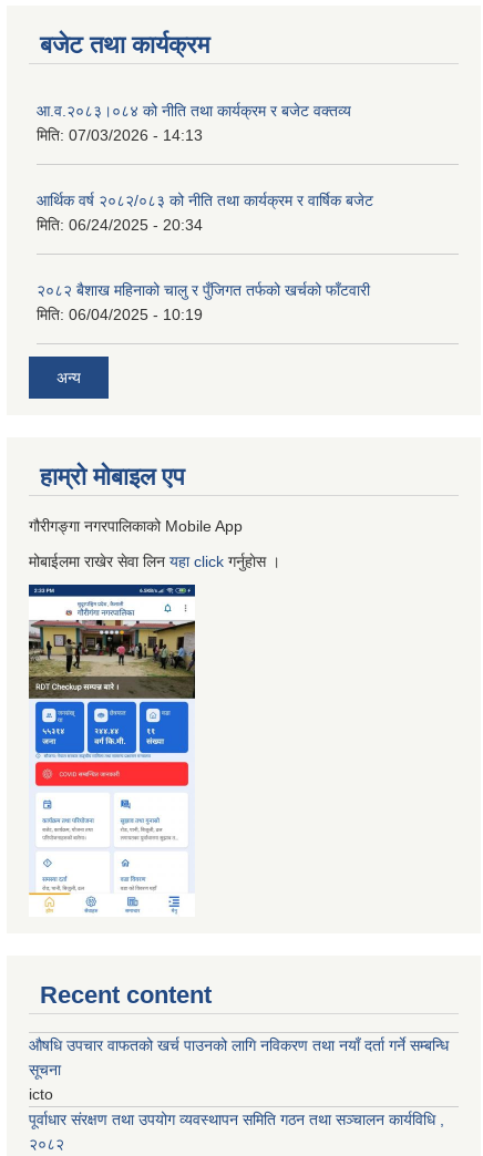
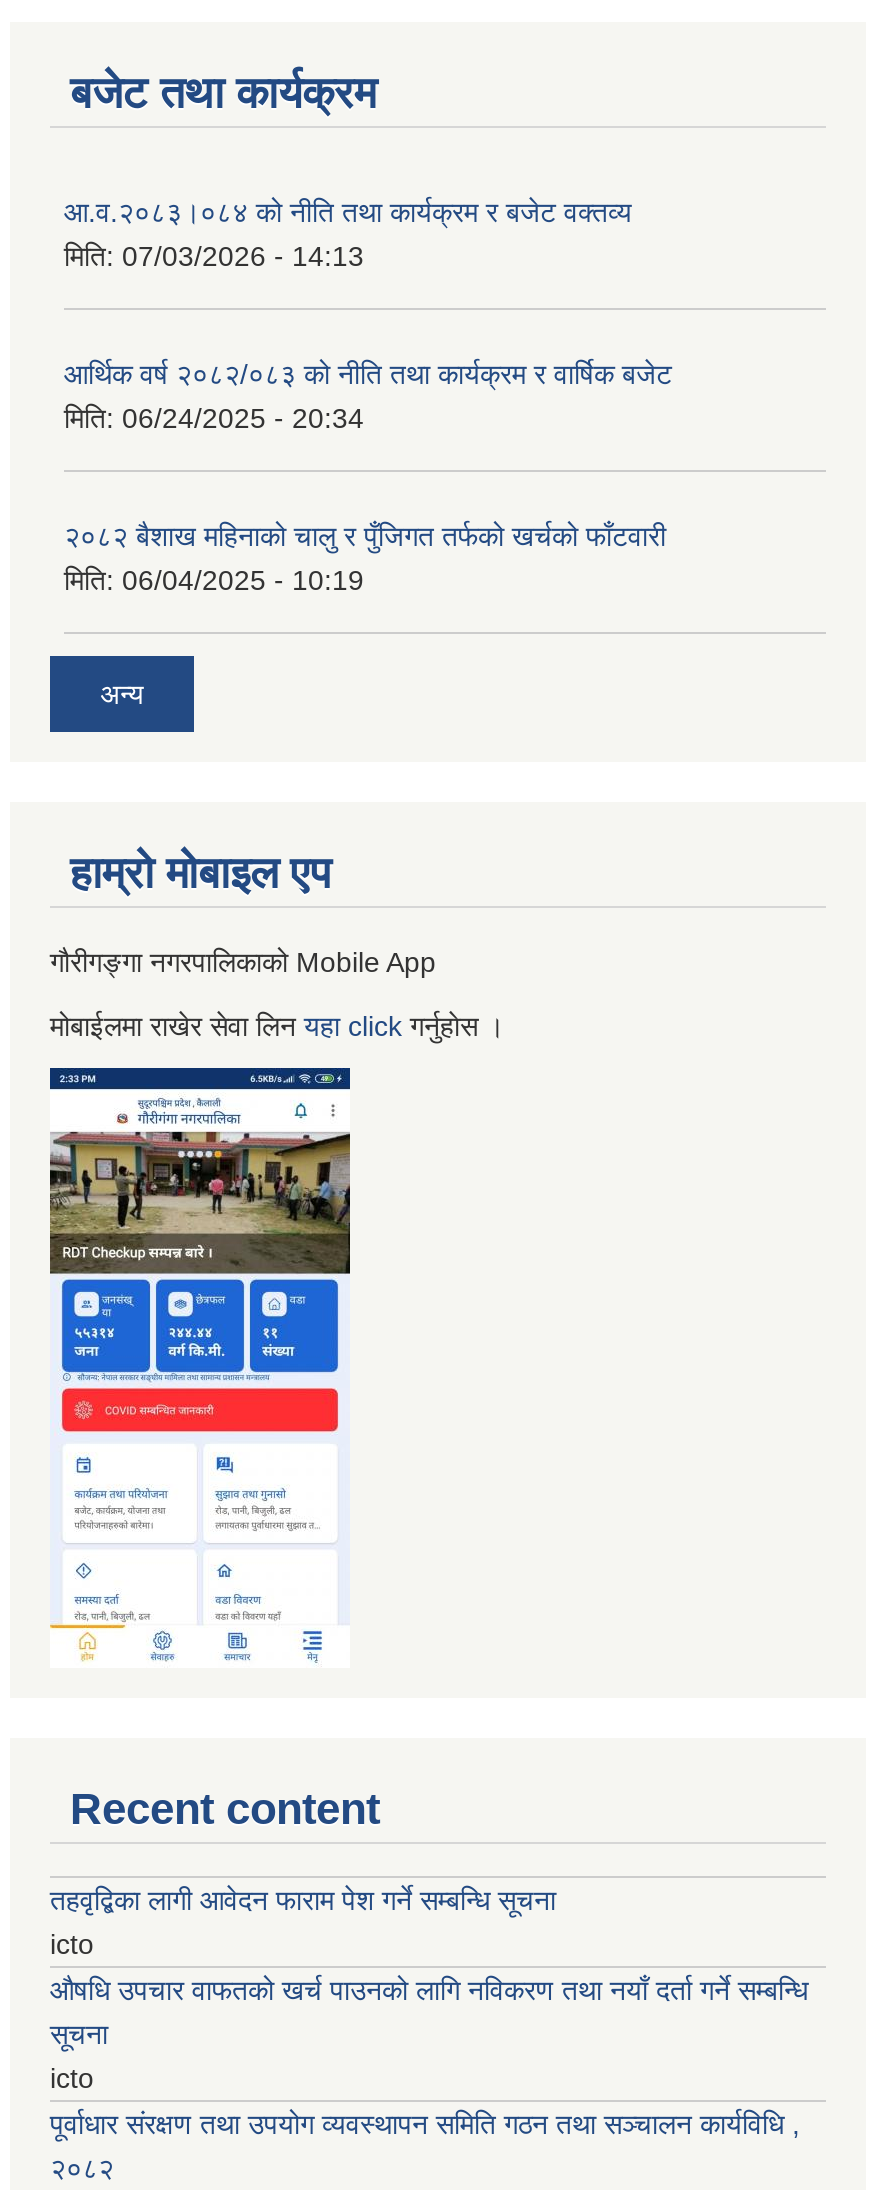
+ तहवृद्बिका लागी आवेदन फाराम पेश गर्ने सम्बन्धि सूचना
+ icto
